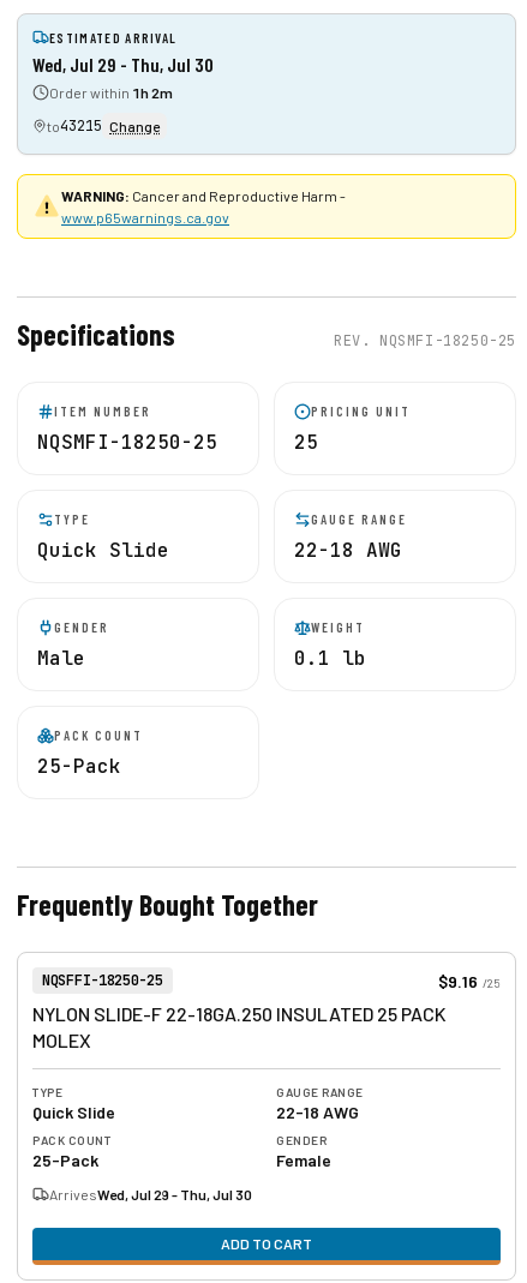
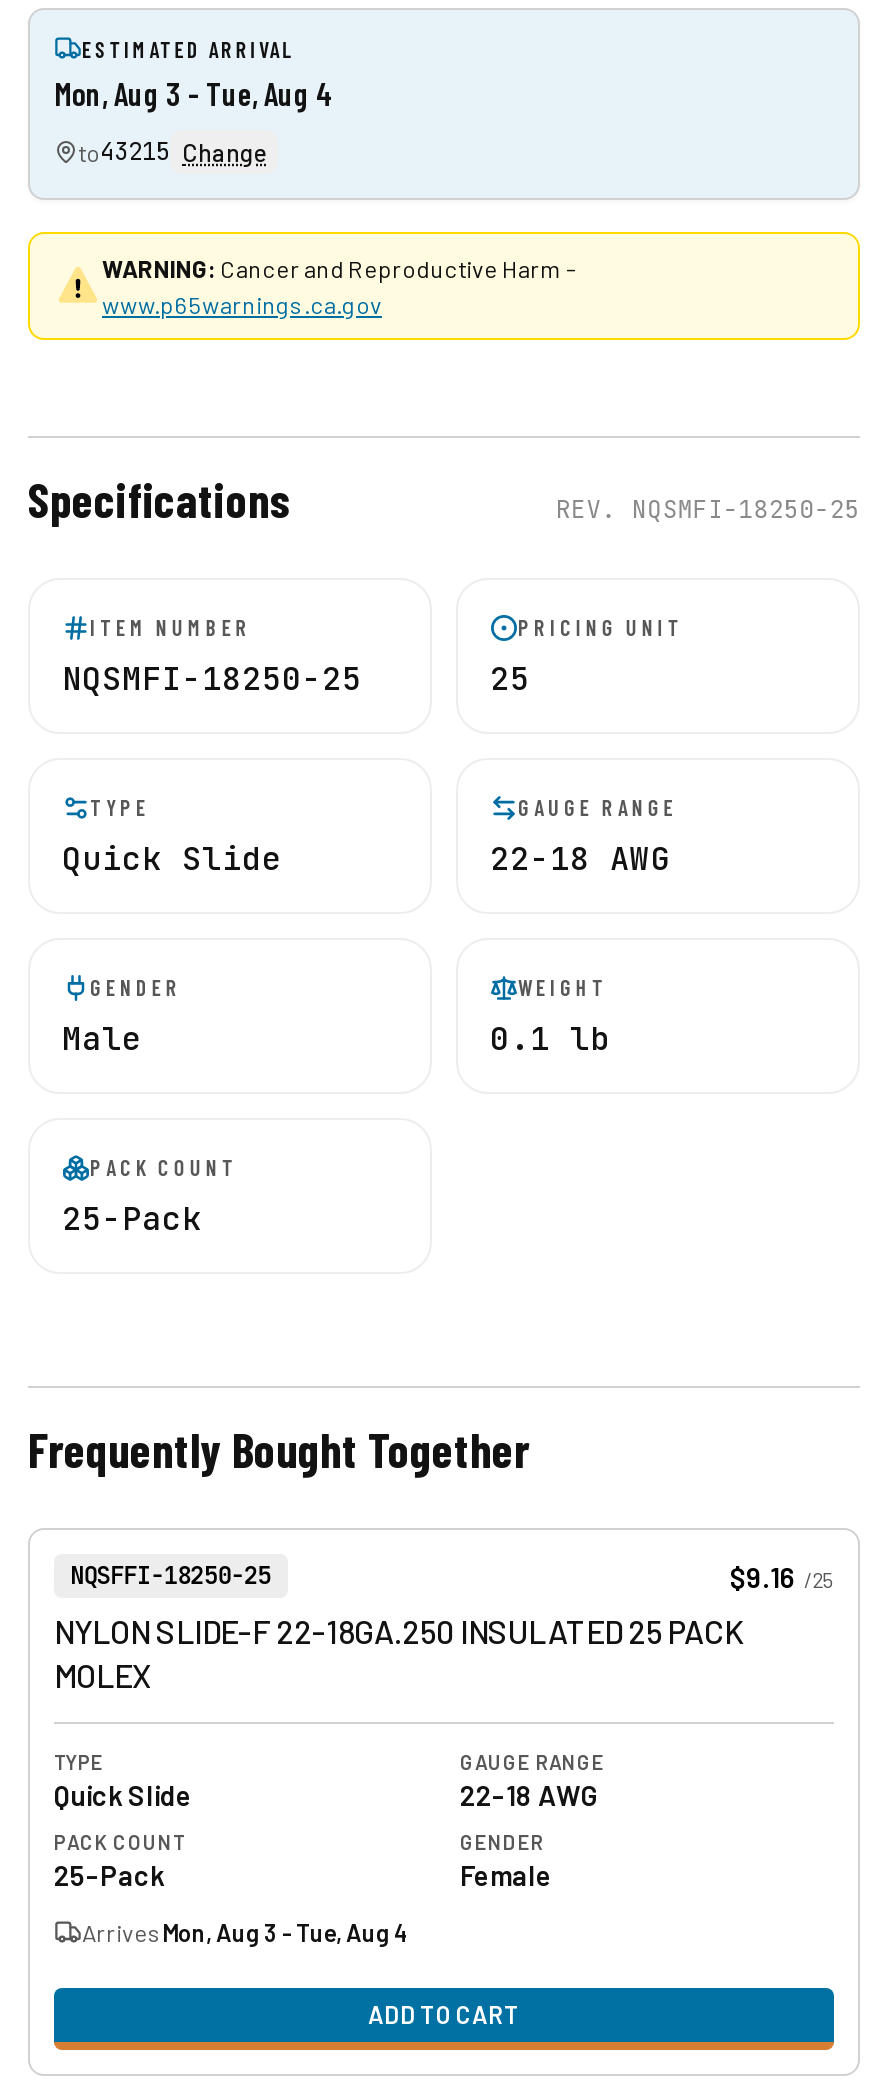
- Wed, Jul 29 - Thu, Jul 30
- Order within 1h 2m
+ Mon, Aug 3 - Tue, Aug 4

- Arrives Wed, Jul 29 - Thu, Jul 30
+ Arrives Mon, Aug 3 - Tue, Aug 4
